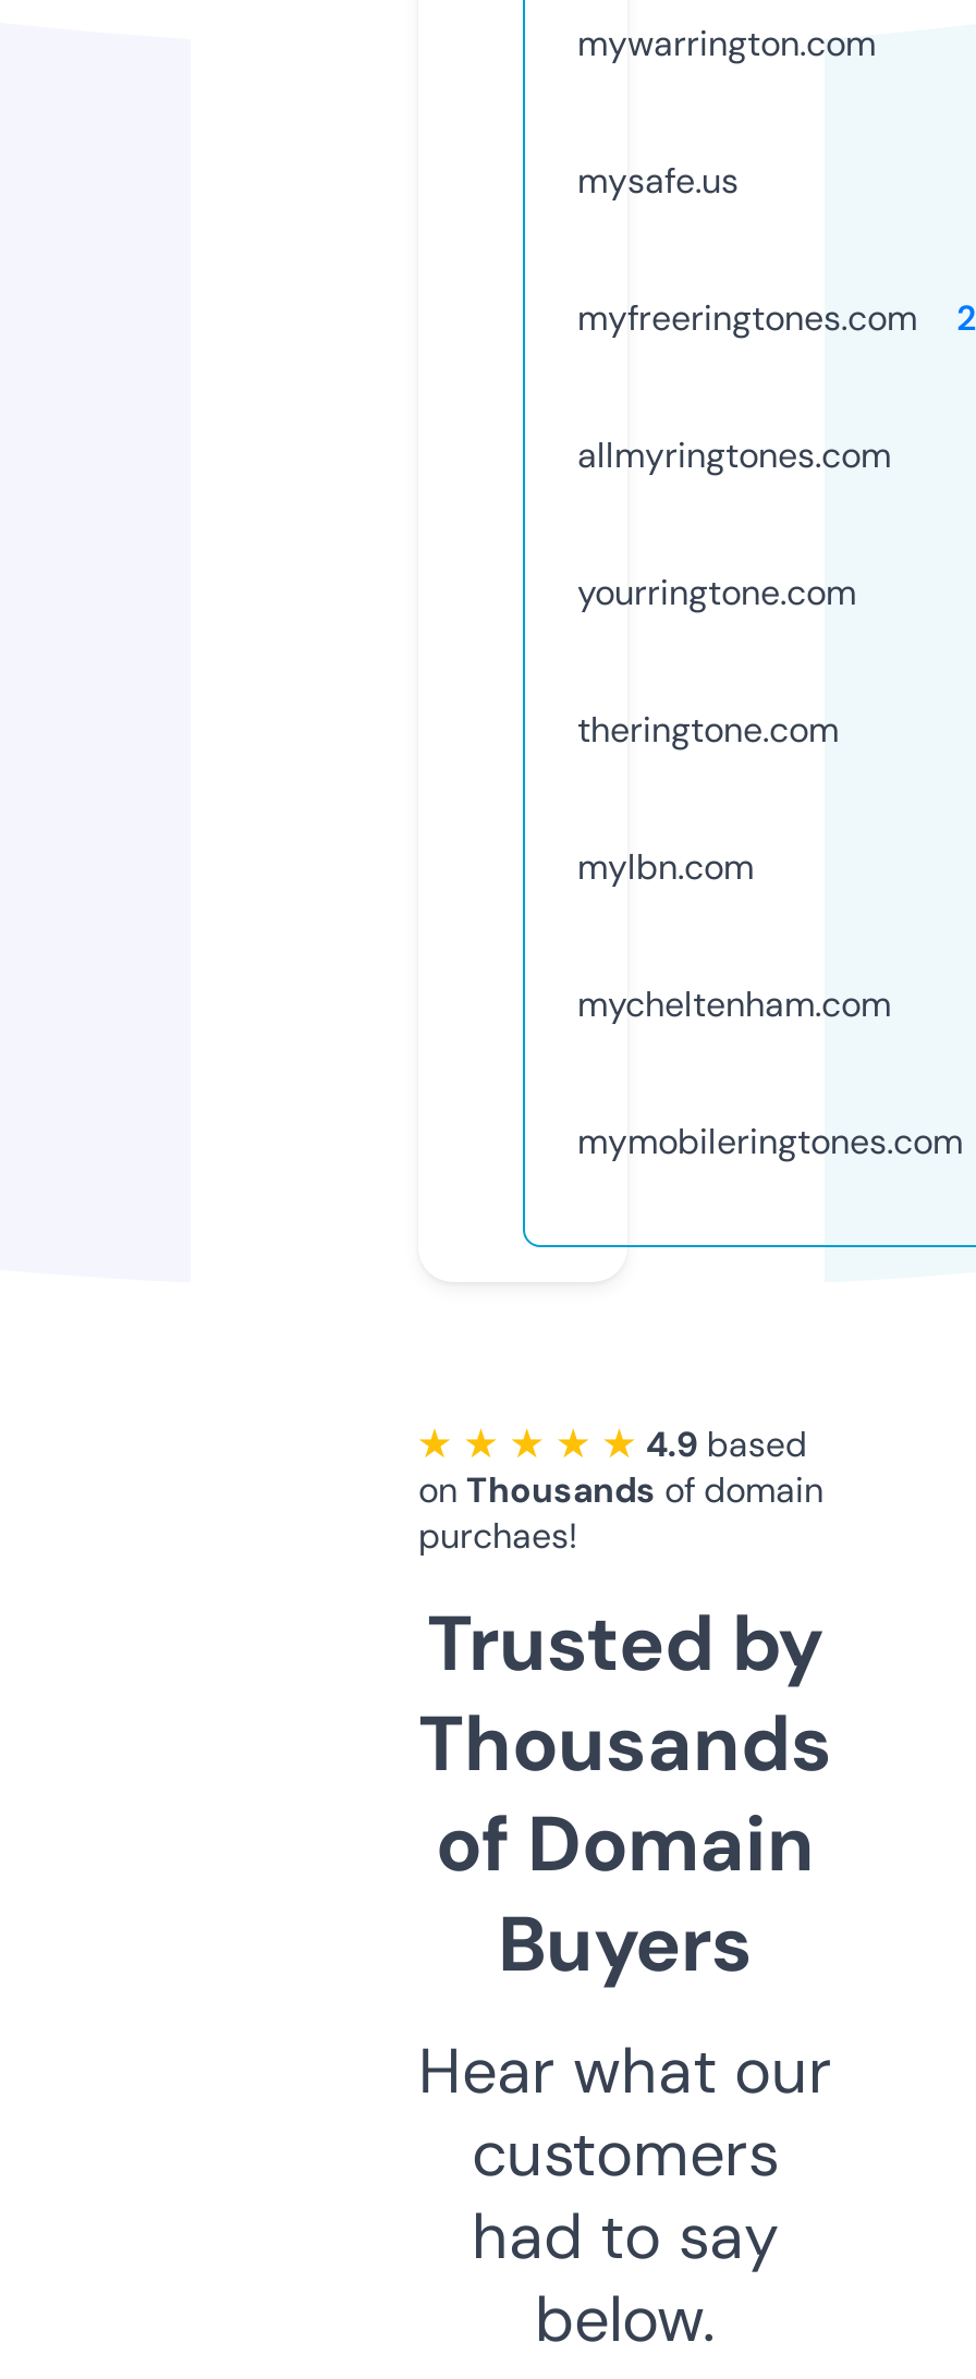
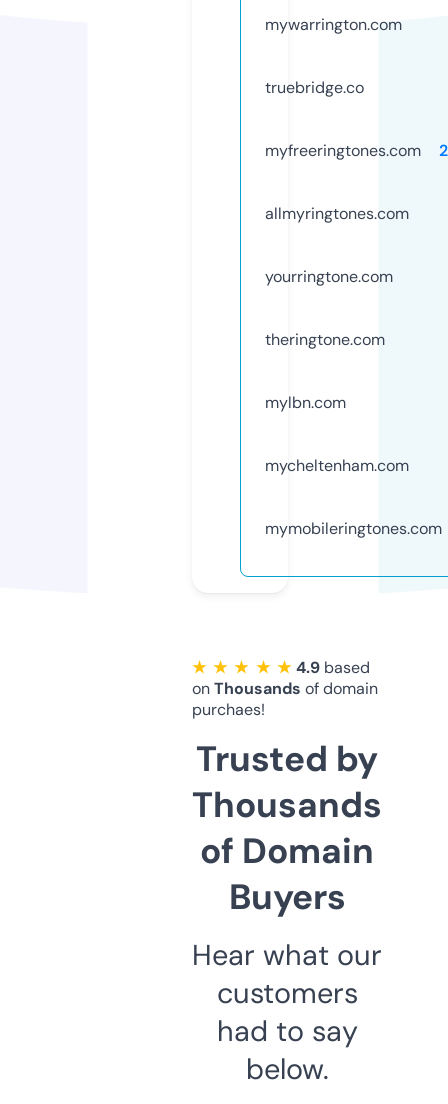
- mysafe.us
+ truebridge.co
